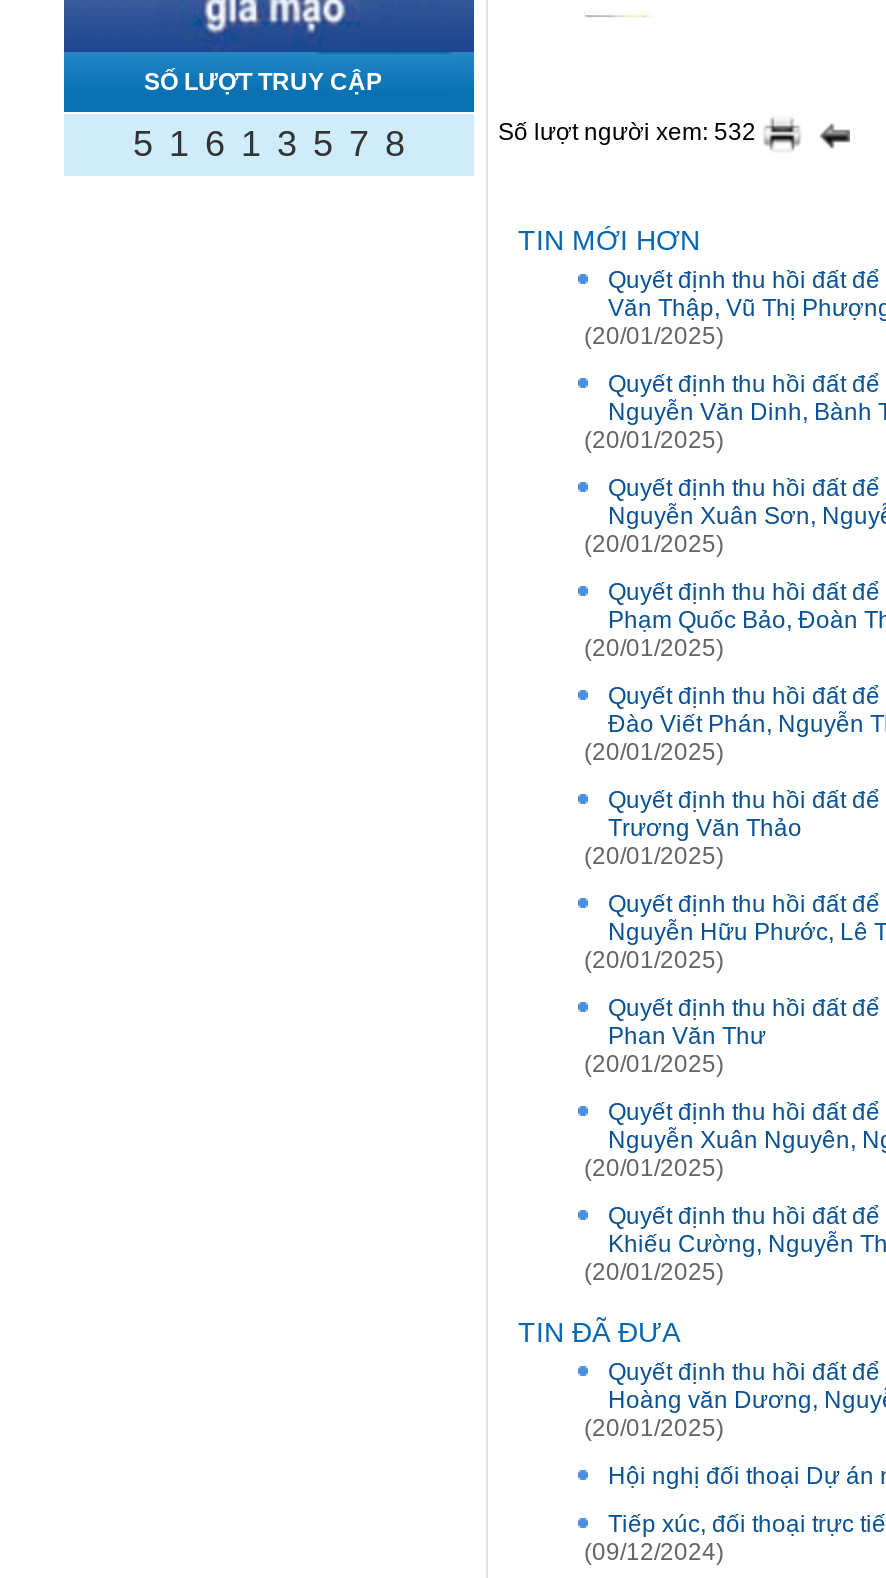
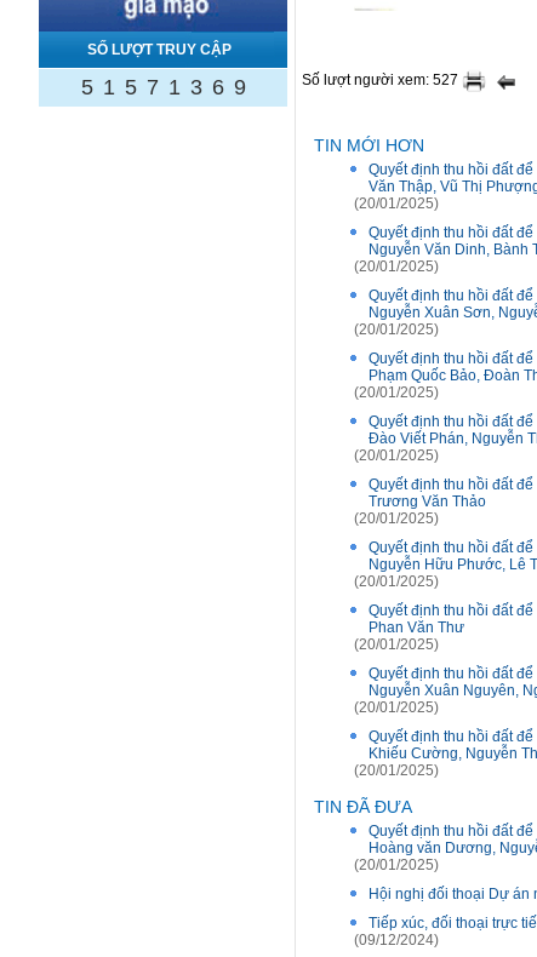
- 5 1 6 1 3 5 7 8
+ 5 1 5 7 1 3 6 9

- Số lượt người xem: 532
+ Số lượt người xem: 527
